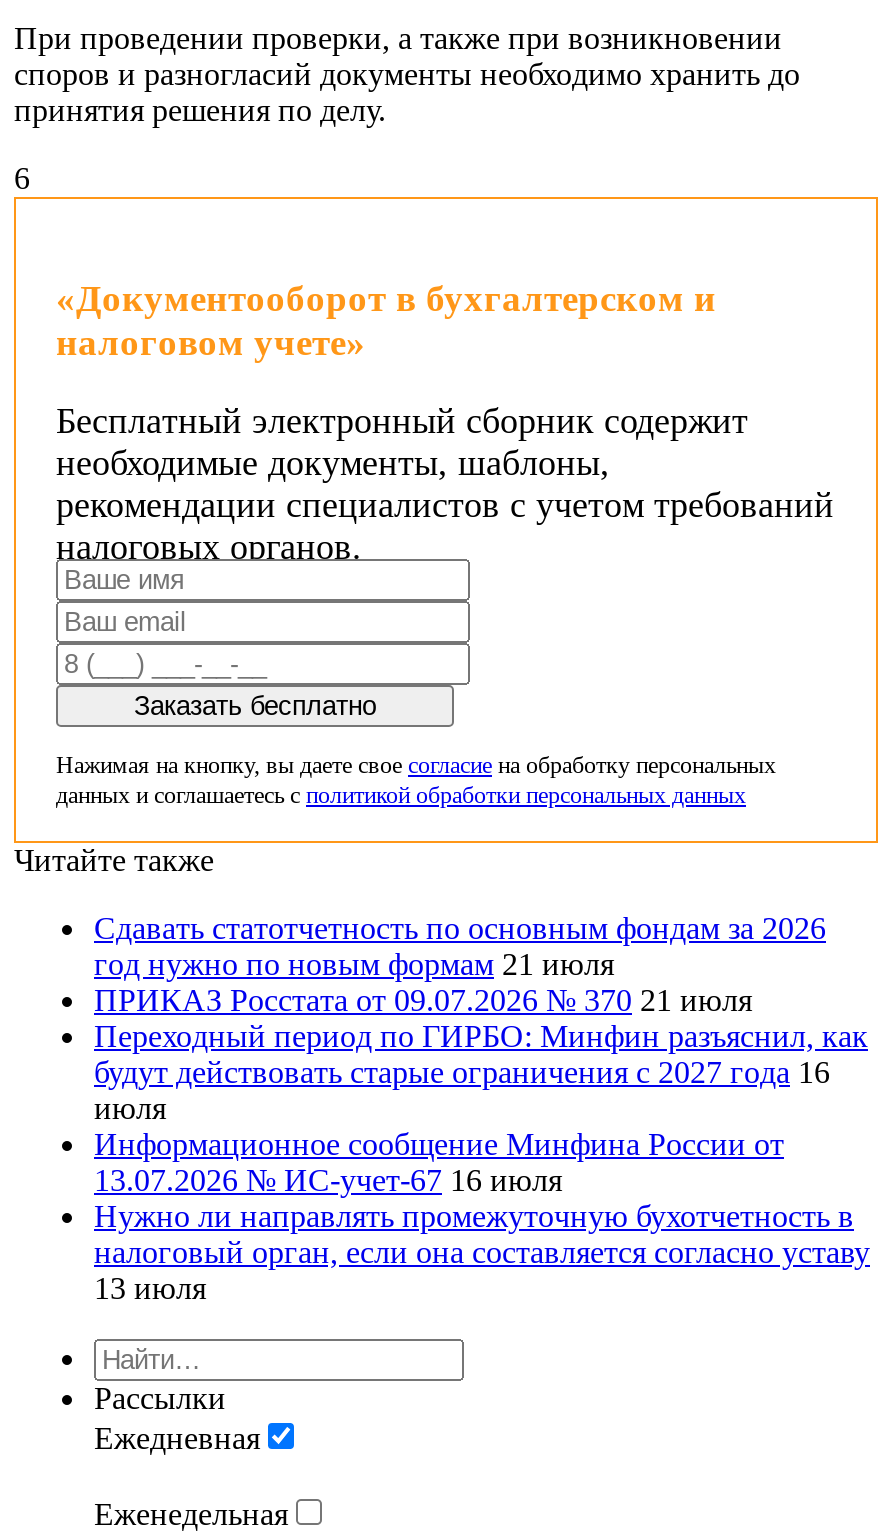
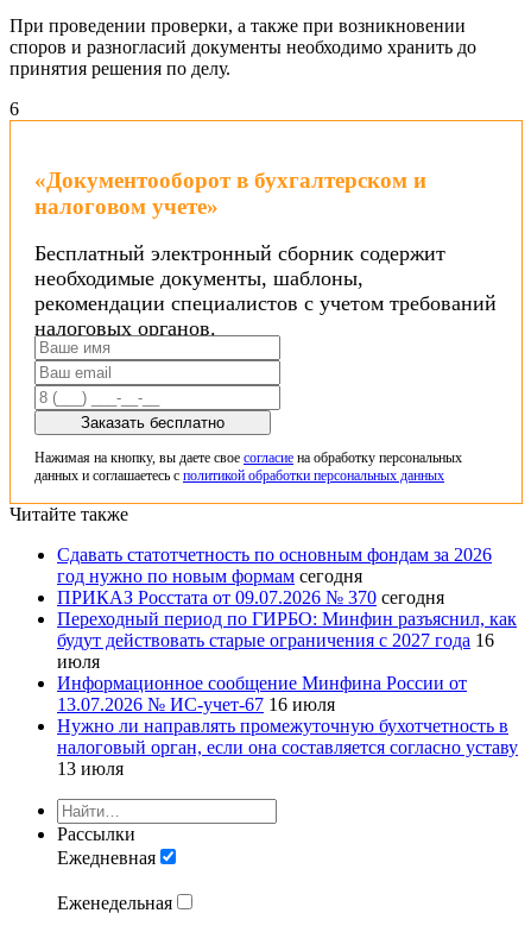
- год нужно по новым формам 21 июля
- ПРИКАЗ Росстата от 09.07.2026 № 370 21 июля
+ год нужно по новым формам сегодня
+ ПРИКАЗ Росстата от 09.07.2026 № 370 сегодня
